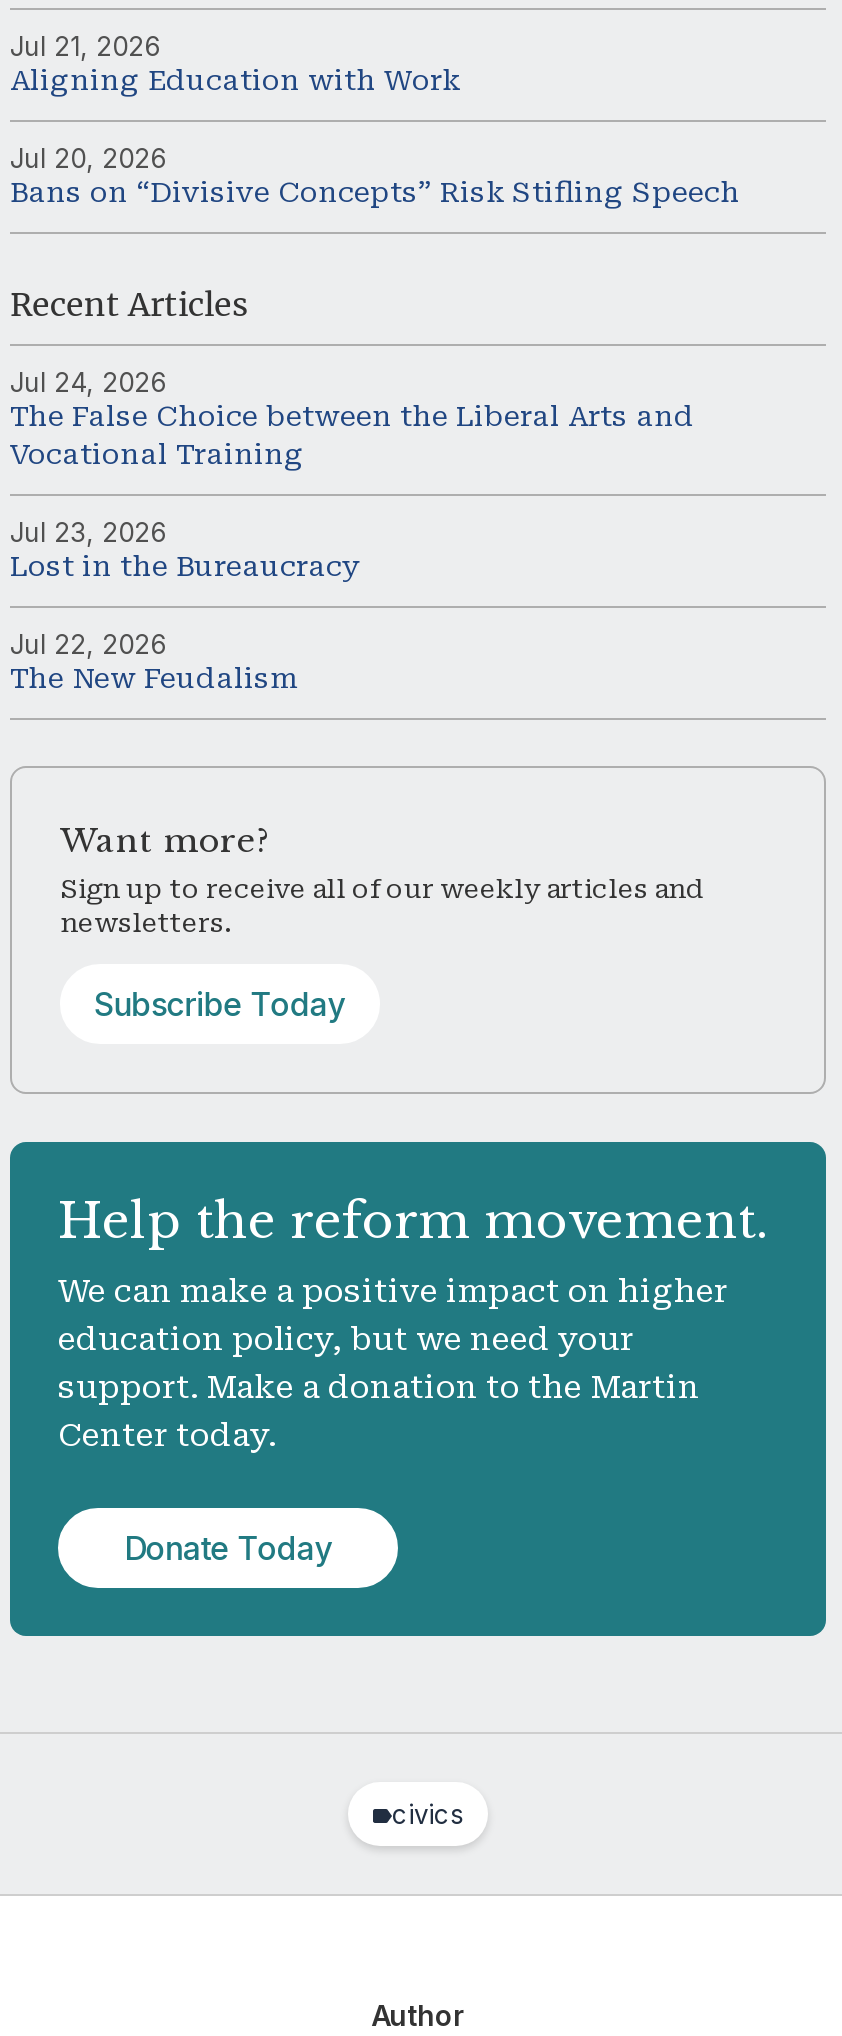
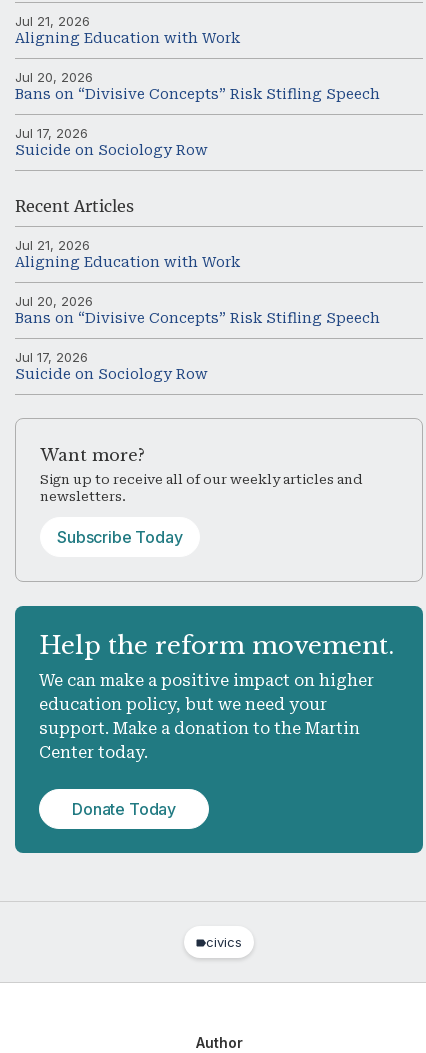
+ Jul 17, 2026
+ Suicide on Sociology Row

moved down: Recent Articles

- Jul 24, 2026
- The False Choice between the Liberal Arts and
- Vocational Training
+ Jul 21, 2026
+ Aligning Education with Work

- Jul 23, 2026
- Lost in the Bureaucracy
+ Jul 20, 2026
+ Bans on “Divisive Concepts” Risk Stifling Speech

- Jul 22, 2026
- The New Feudalism
+ Jul 17, 2026
+ Suicide on Sociology Row
